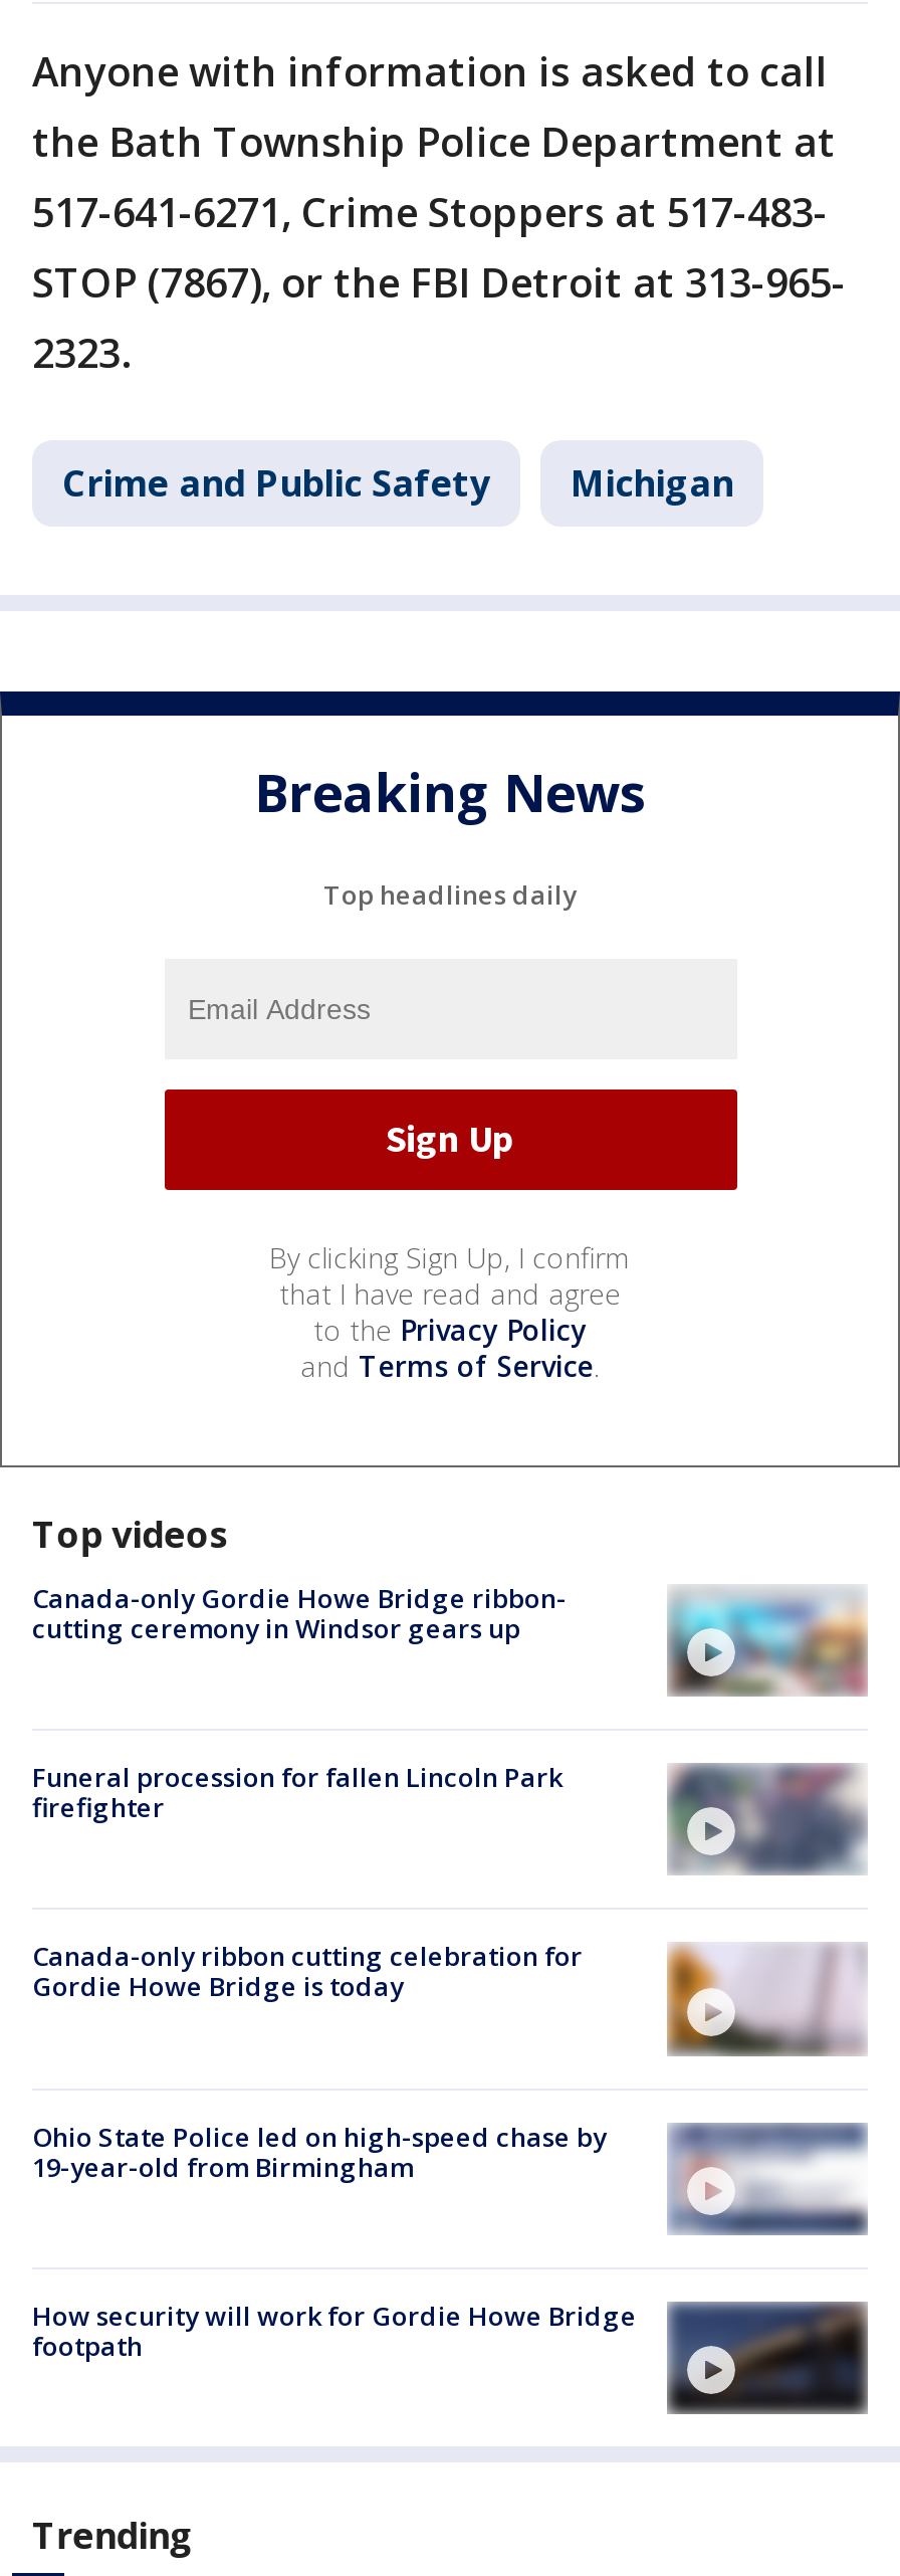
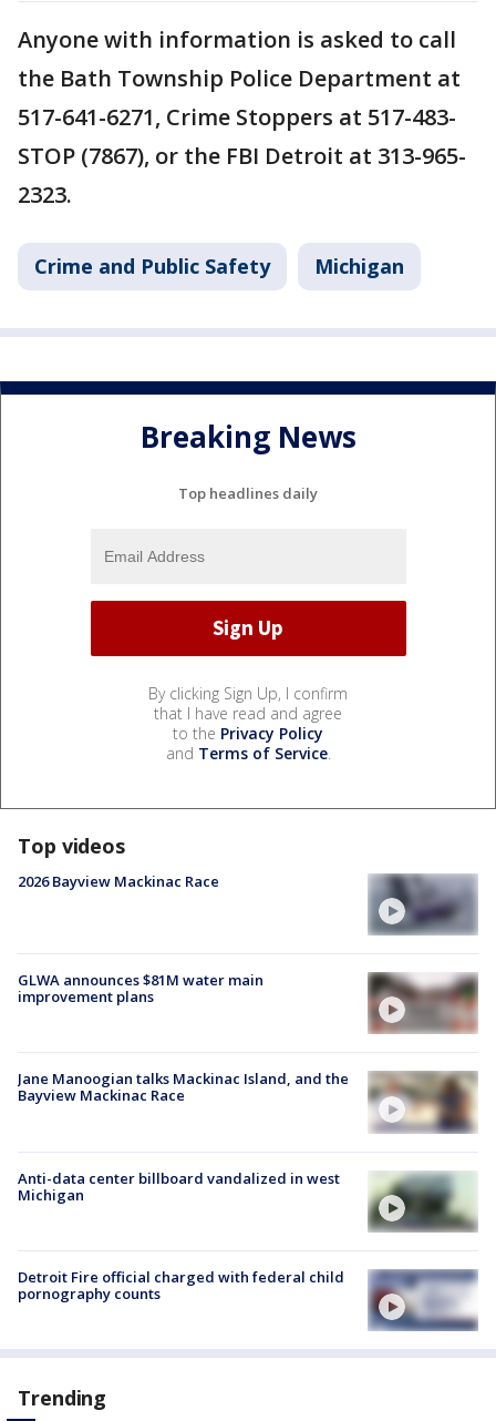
- Canada-only Gordie Howe Bridge ribbon-
- cutting ceremony in Windsor gears up
+ 2026 Bayview Mackinac Race

- [image]
+ [image]

- Funeral procession for fallen Lincoln Park
- firefighter
+ GLWA announces $81M water main
+ improvement plans

- [image]
+ [image]

- Canada-only ribbon cutting celebration for
- Gordie Howe Bridge is today
+ Jane Manoogian talks Mackinac Island, and the
+ Bayview Mackinac Race

- [image]
+ [image]

- [image]
- Ohio State Police led on high-speed chase by
- 19-year-old from Birmingham
+ [image]
+ Anti-data center billboard vandalized in west
+ Michigan

- [image]
- How security will work for Gordie Howe Bridge
- footpath
+ [image]
+ Detroit Fire official charged with federal child
+ pornography counts
